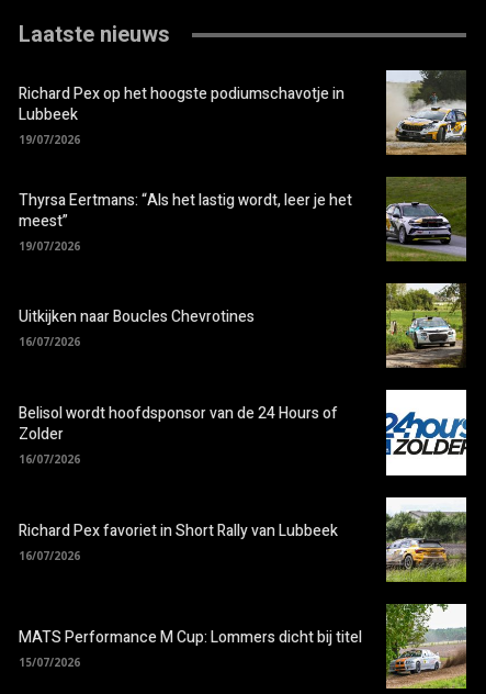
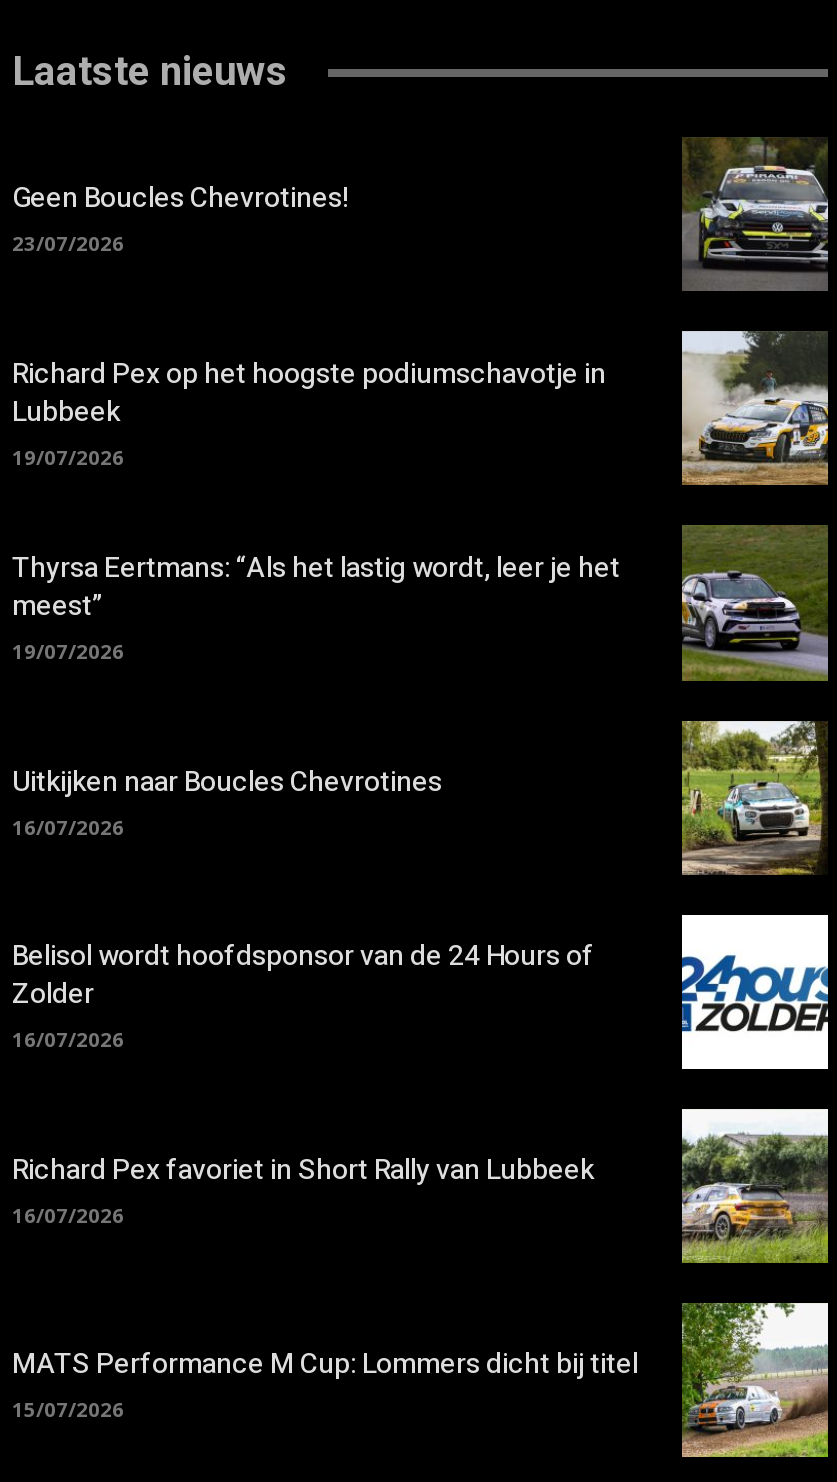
+ Geen Boucles Chevrotines!
+ 23/07/2026

+ [image]
